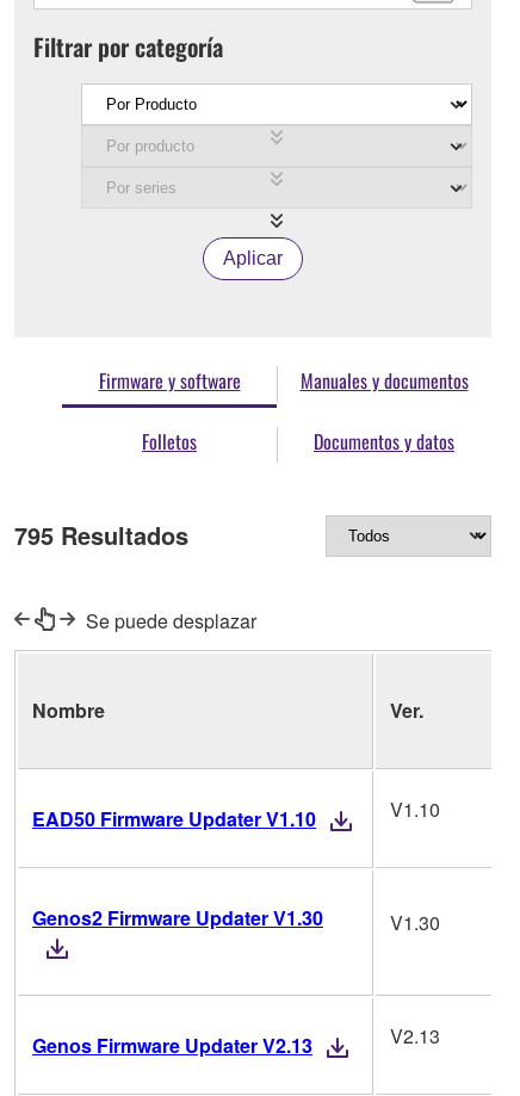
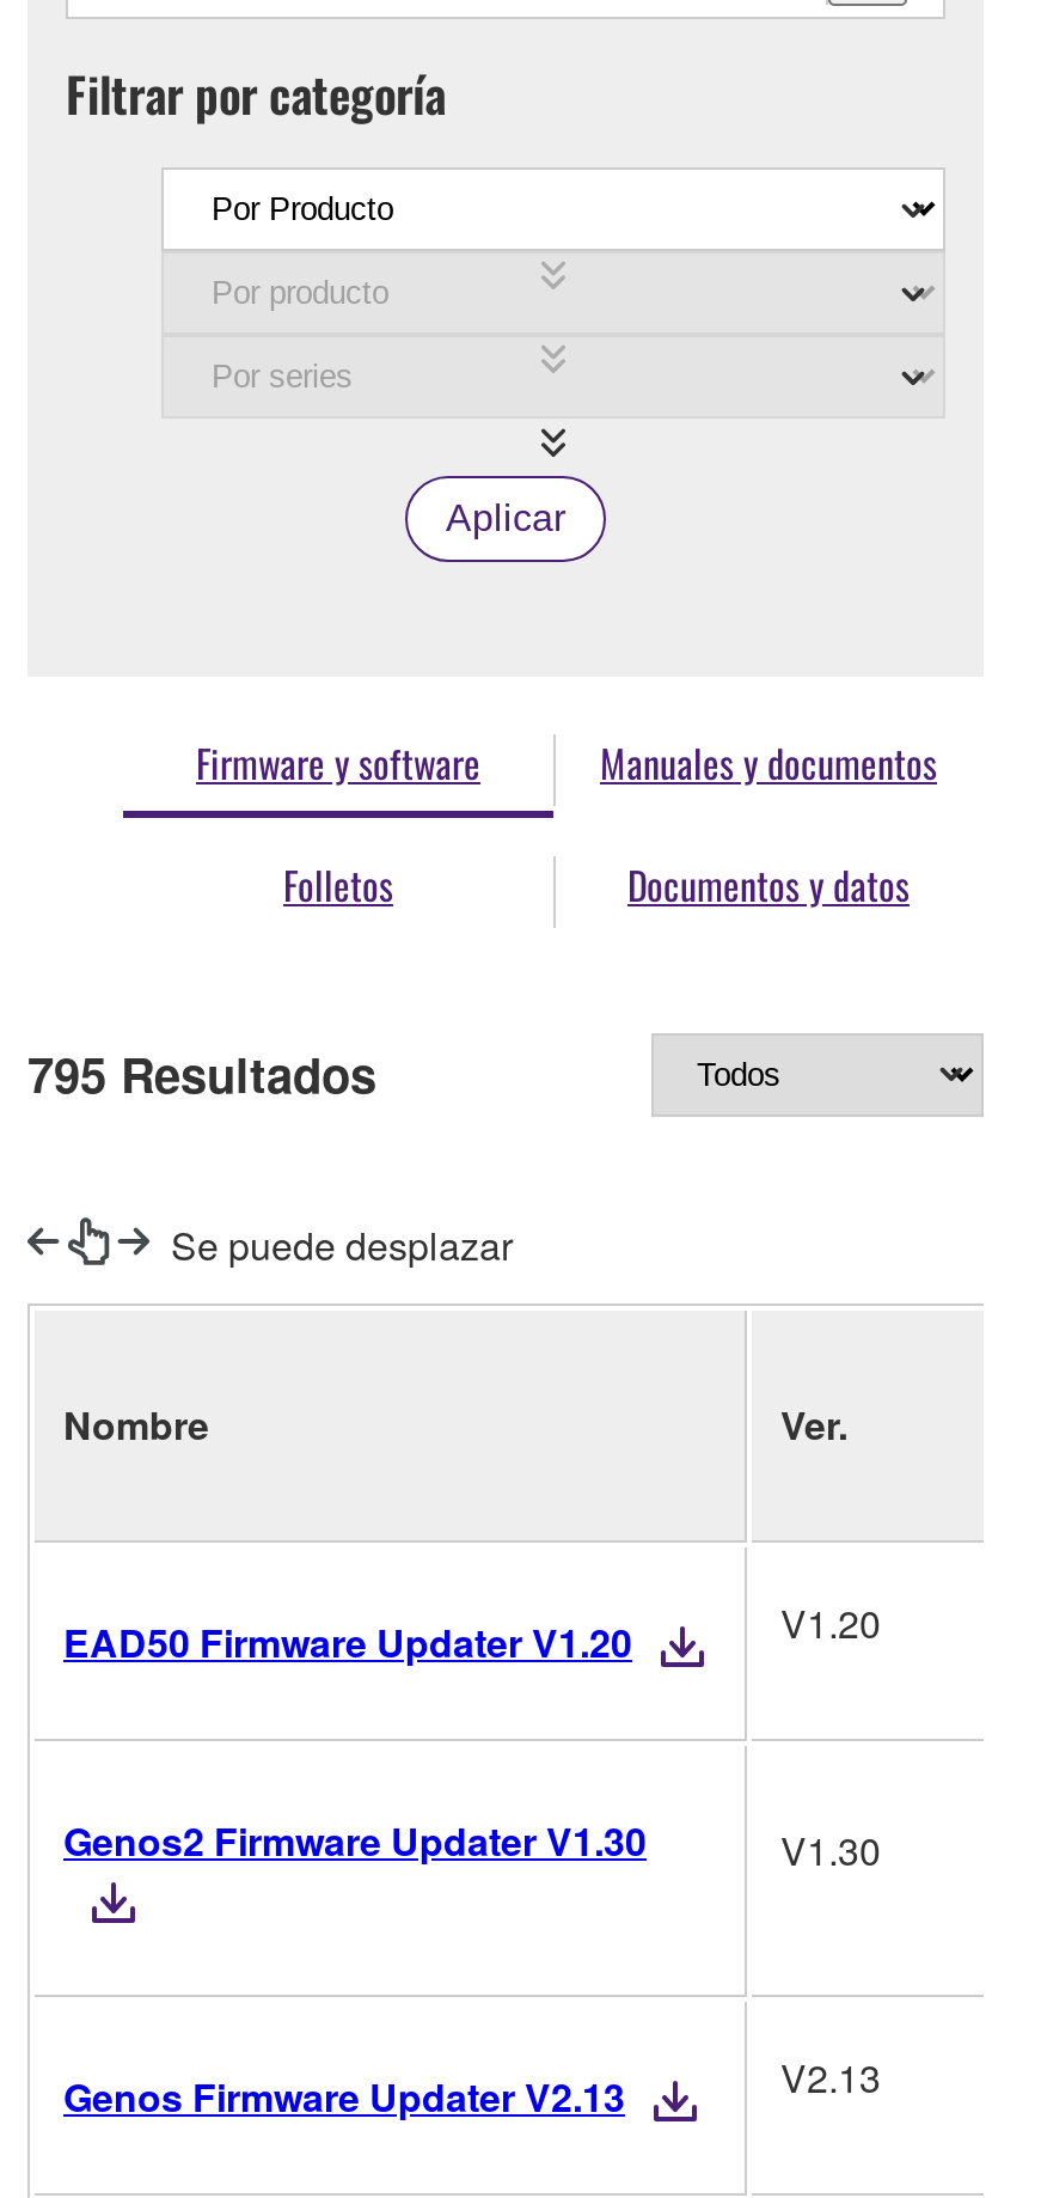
- EAD50 Firmware Updater V1.10
- V1.10
+ EAD50 Firmware Updater V1.20
+ V1.20
